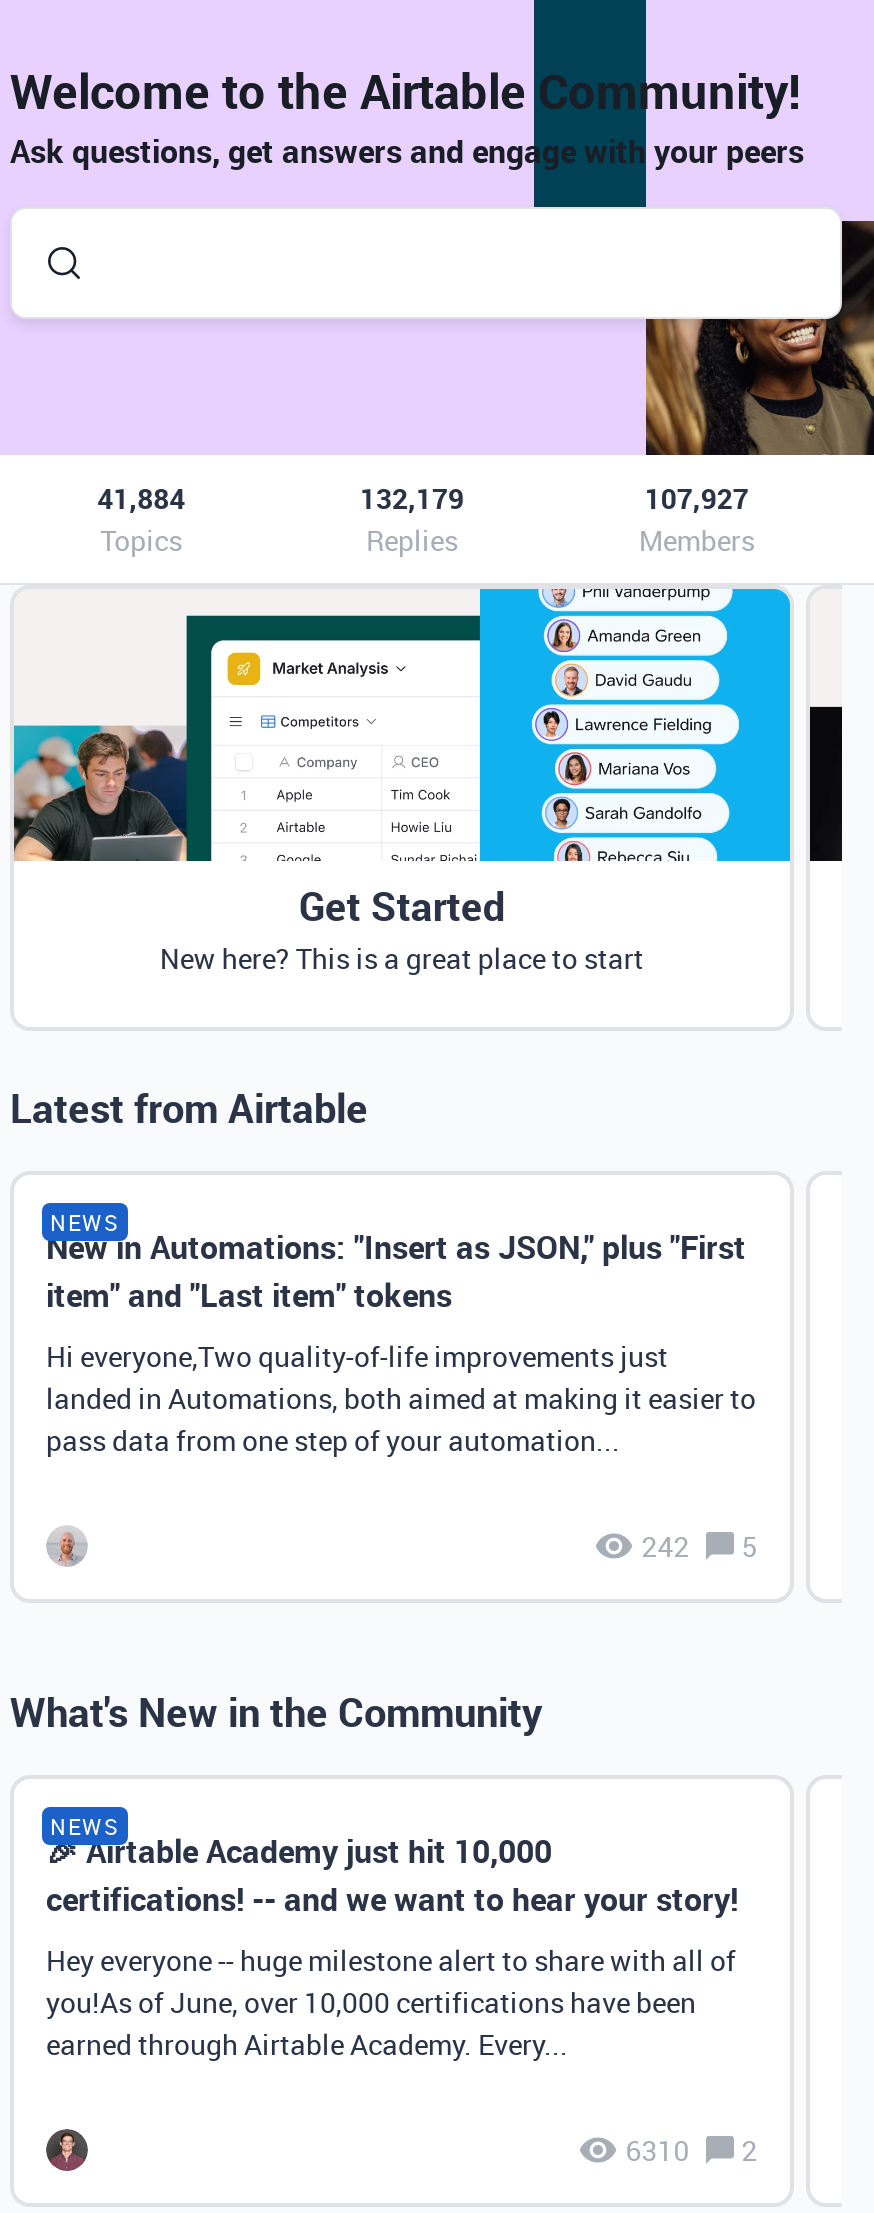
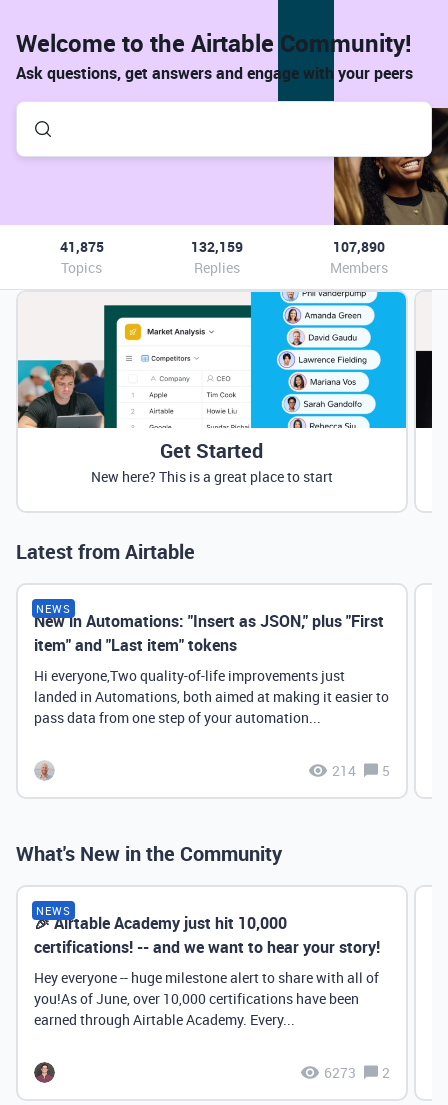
- 41,884
+ 41,875

- 132,179
+ 132,159

- 107,927
+ 107,890

- 242 5
+ 214 5

- 6310 2
+ 6273 2
